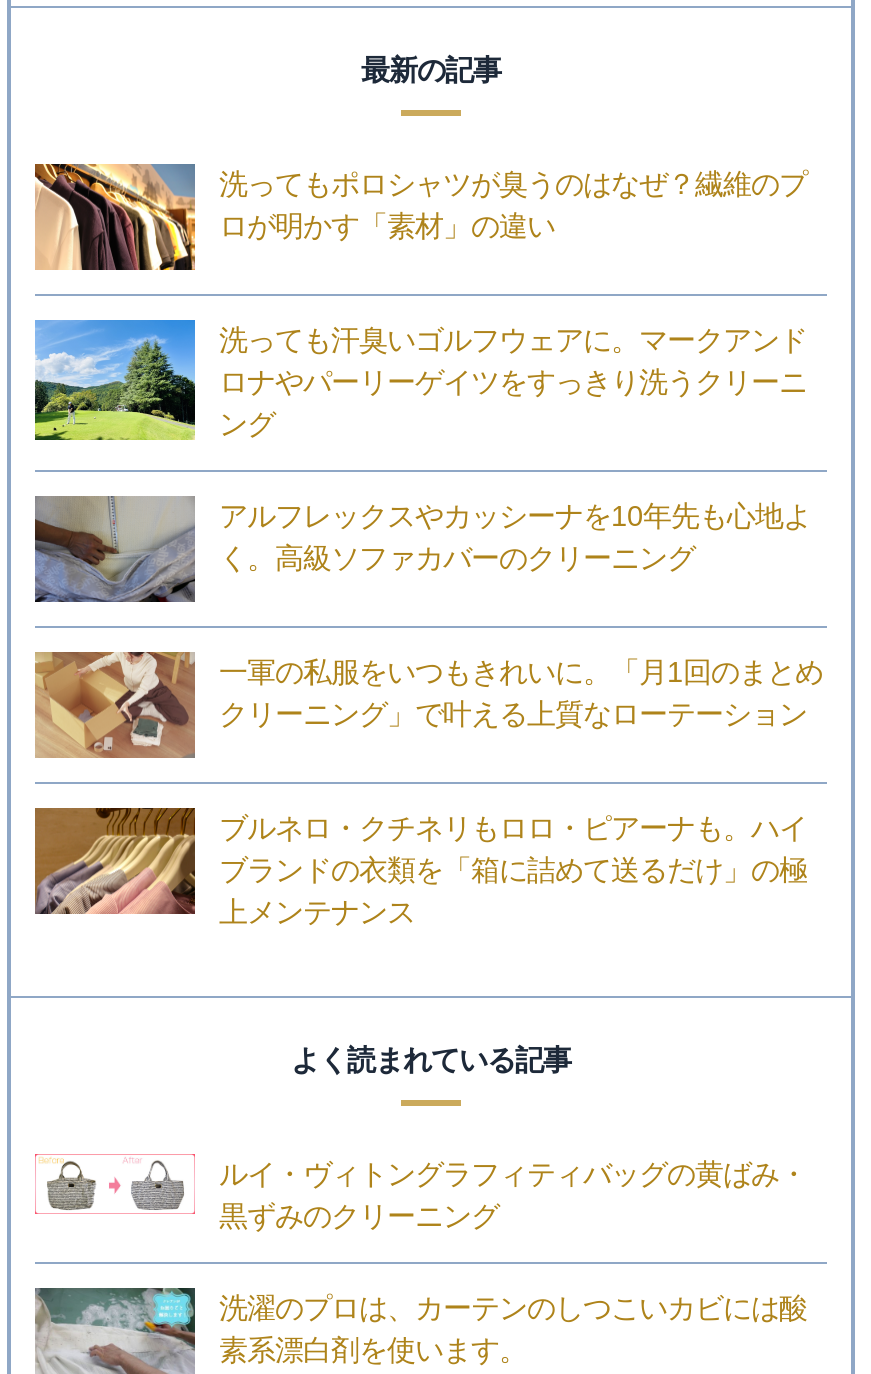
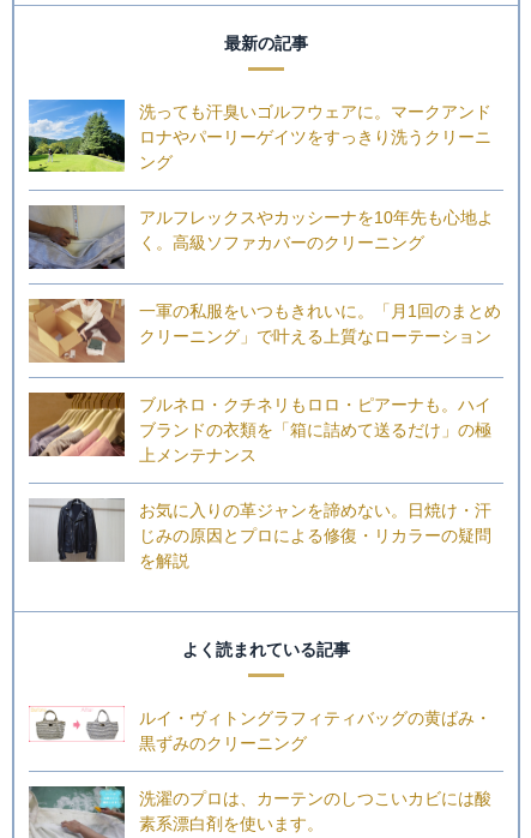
- [image]
- 洗ってもポロシャツが臭うのはなぜ？繊維のプ
- ロが明かす「素材」の違い

moved up: [image] | 洗っても汗臭いゴルフウェアに。マークアンド | ロナやパーリーゲイツをすっきり洗うクリーニ | ... | ブランドの衣類を「箱に詰めて送るだけ」の極 | 上メンテナンス

+ [image]
+ お気に入りの革ジャンを諦めない。日焼け・汗
+ じみの原因とプロによる修復・リカラーの疑問
+ を解説
